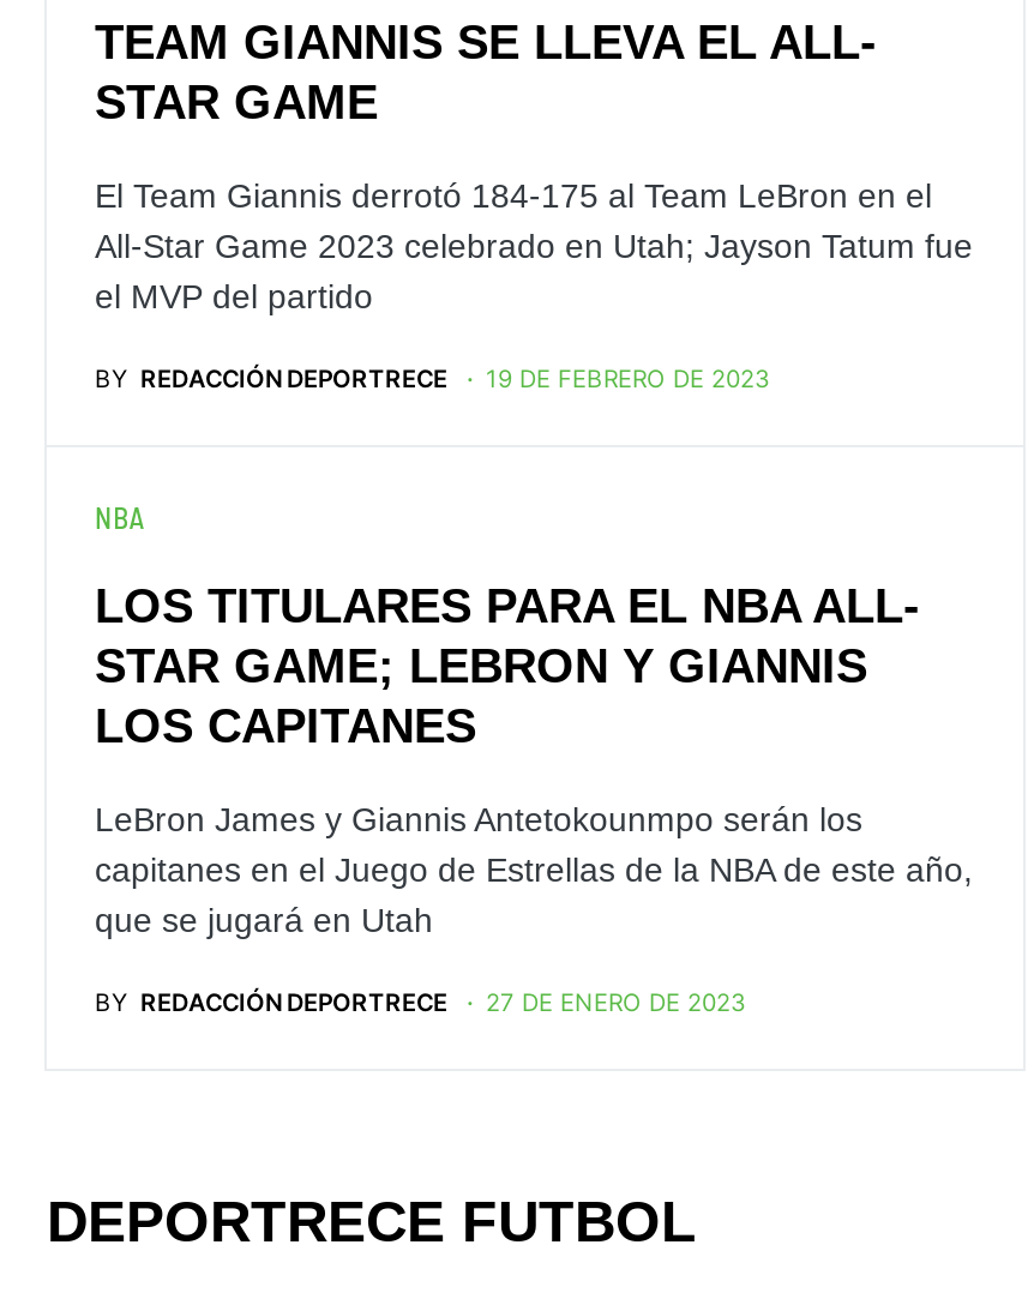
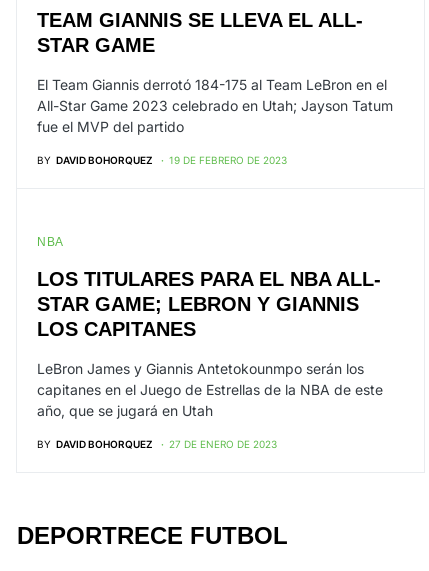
- BY REDACCIÓN DEPORTRECE
+ BY DAVID BOHORQUEZ

- BY REDACCIÓN DEPORTRECE
+ BY DAVID BOHORQUEZ
